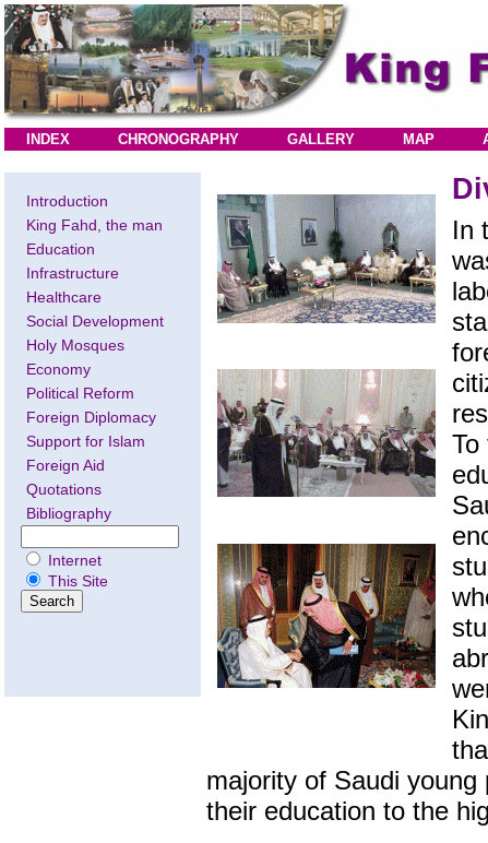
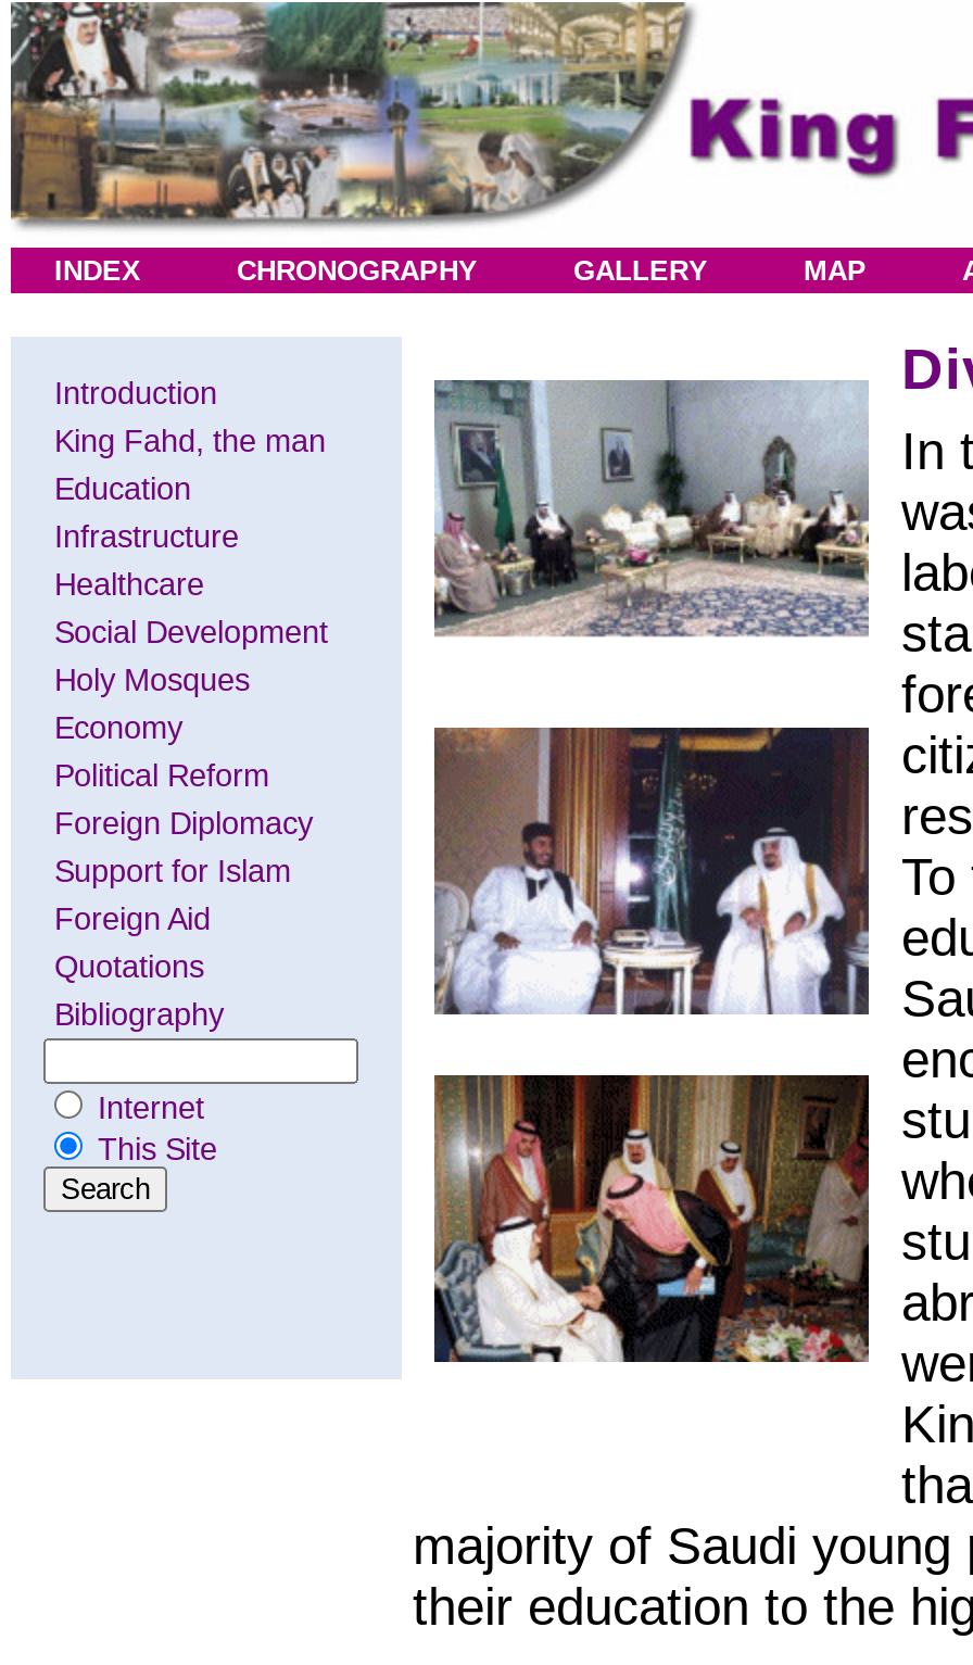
- [image]
+ [image]
